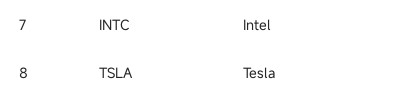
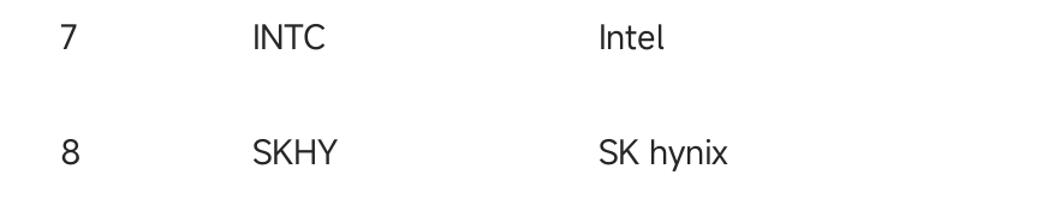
- TSLA
- Tesla
+ SKHY
+ SK hynix
